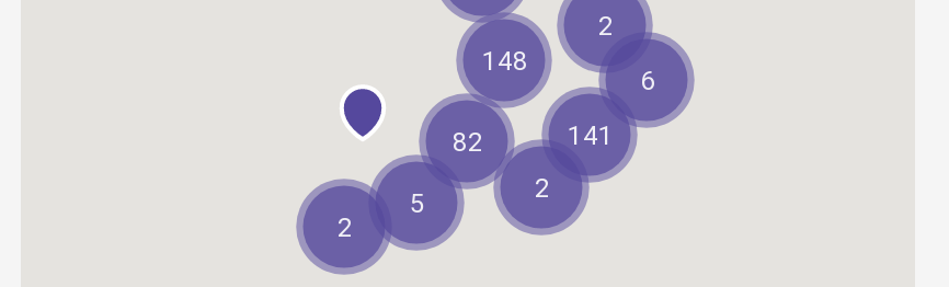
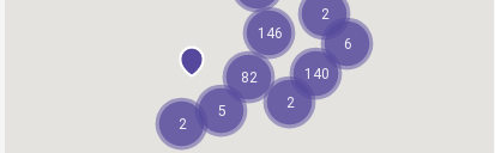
- 148
+ 146

- 141
+ 140
